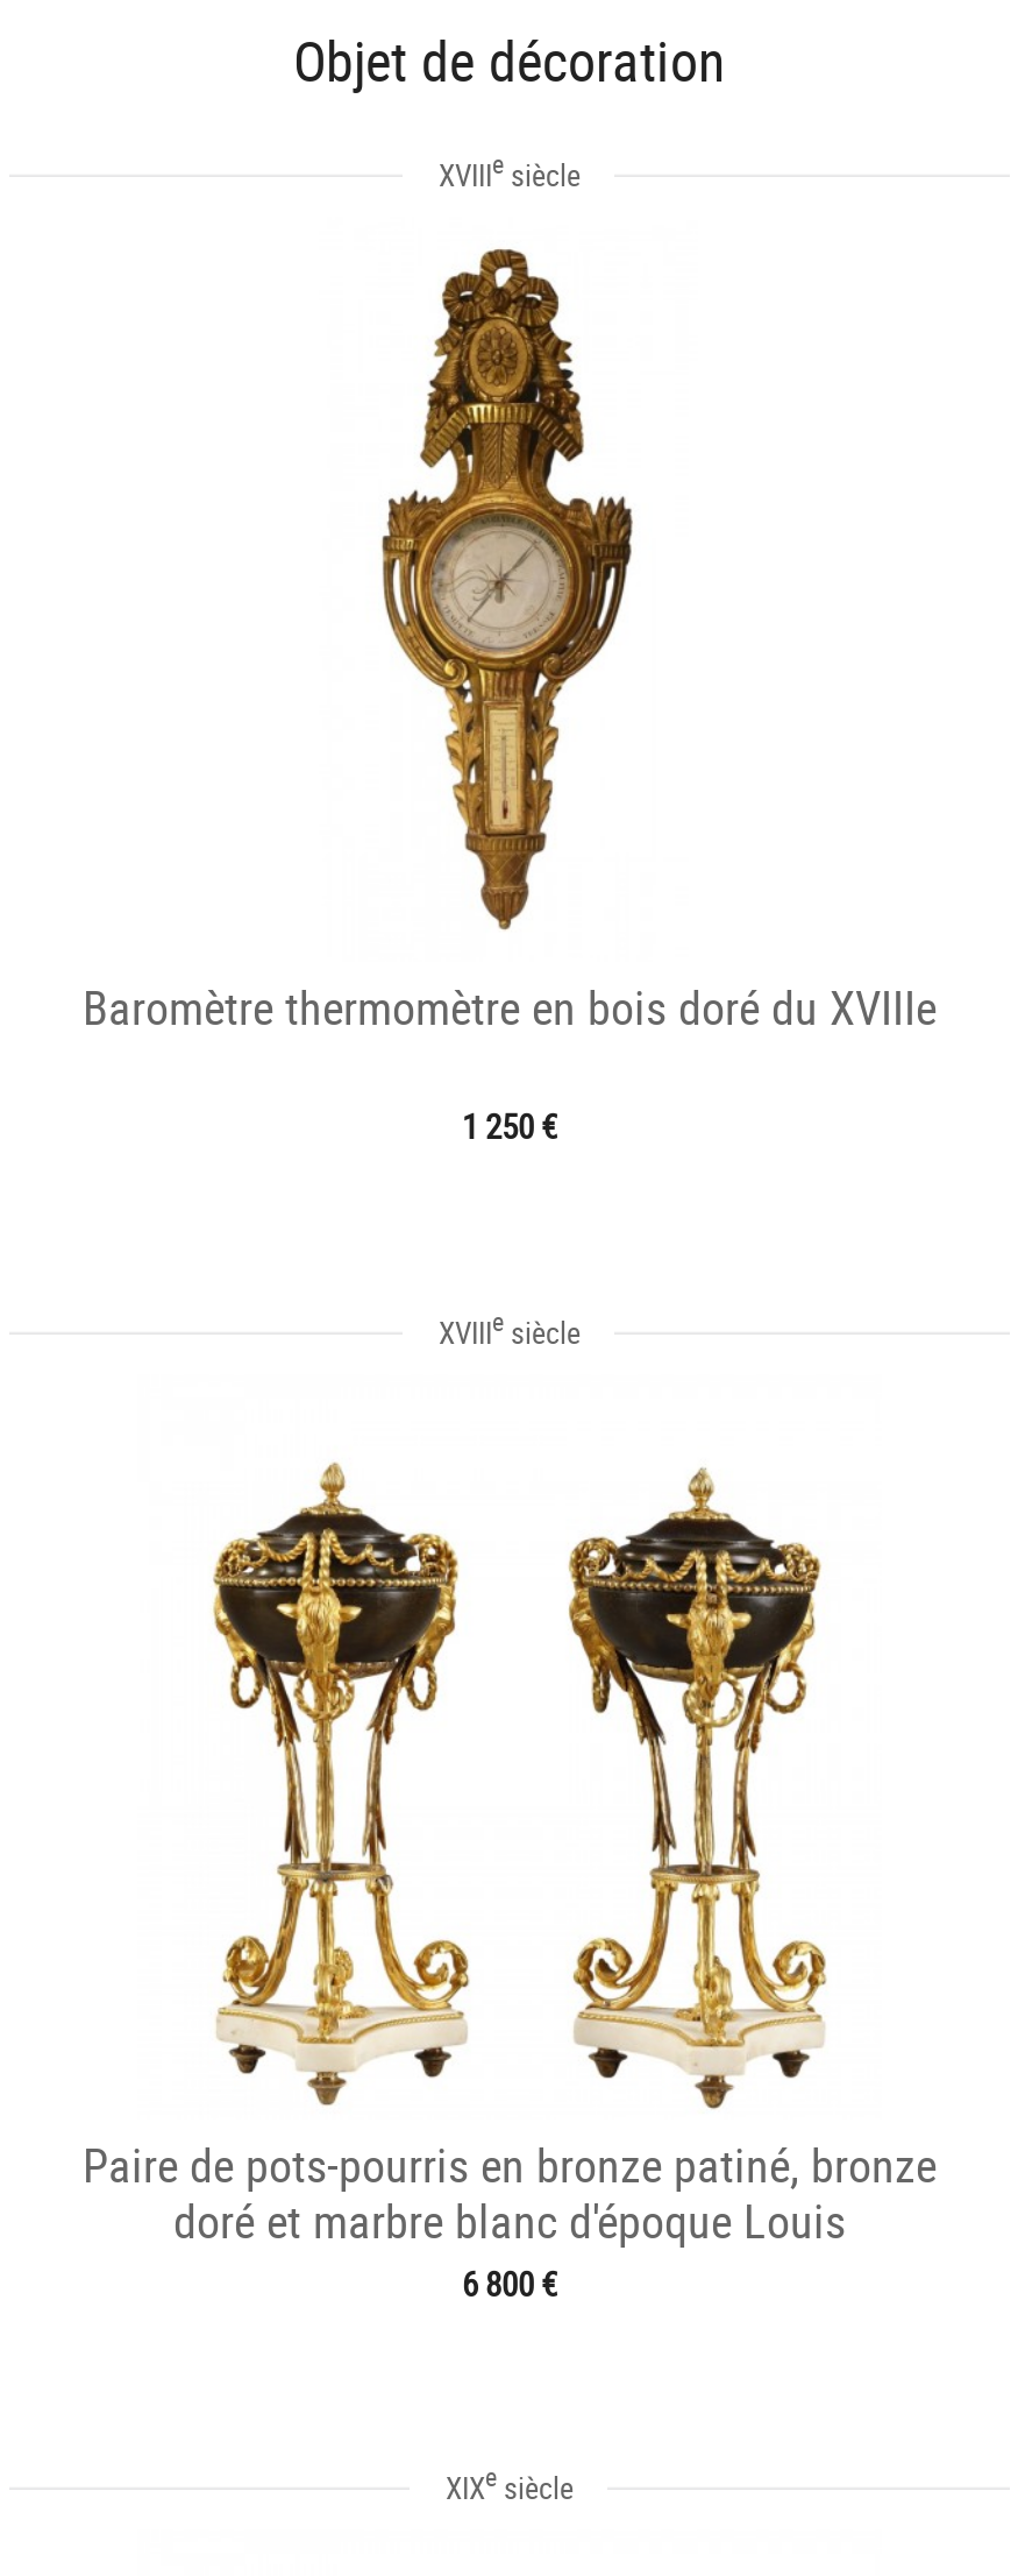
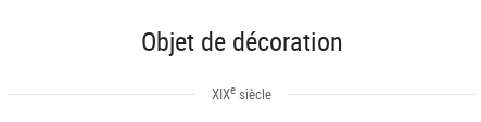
- XVIIIe siècle

- [image]
- Baromètre thermomètre en bois doré du XVIIIe
- 1 250 €

- XVIIIe siècle

- [image]
- Paire de pots-pourris en bronze patiné, bronze
- doré et marbre blanc d'époque Louis
- 6 800 €

- [image]
